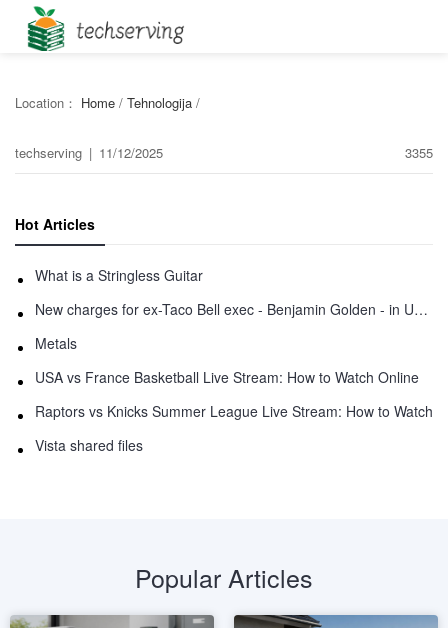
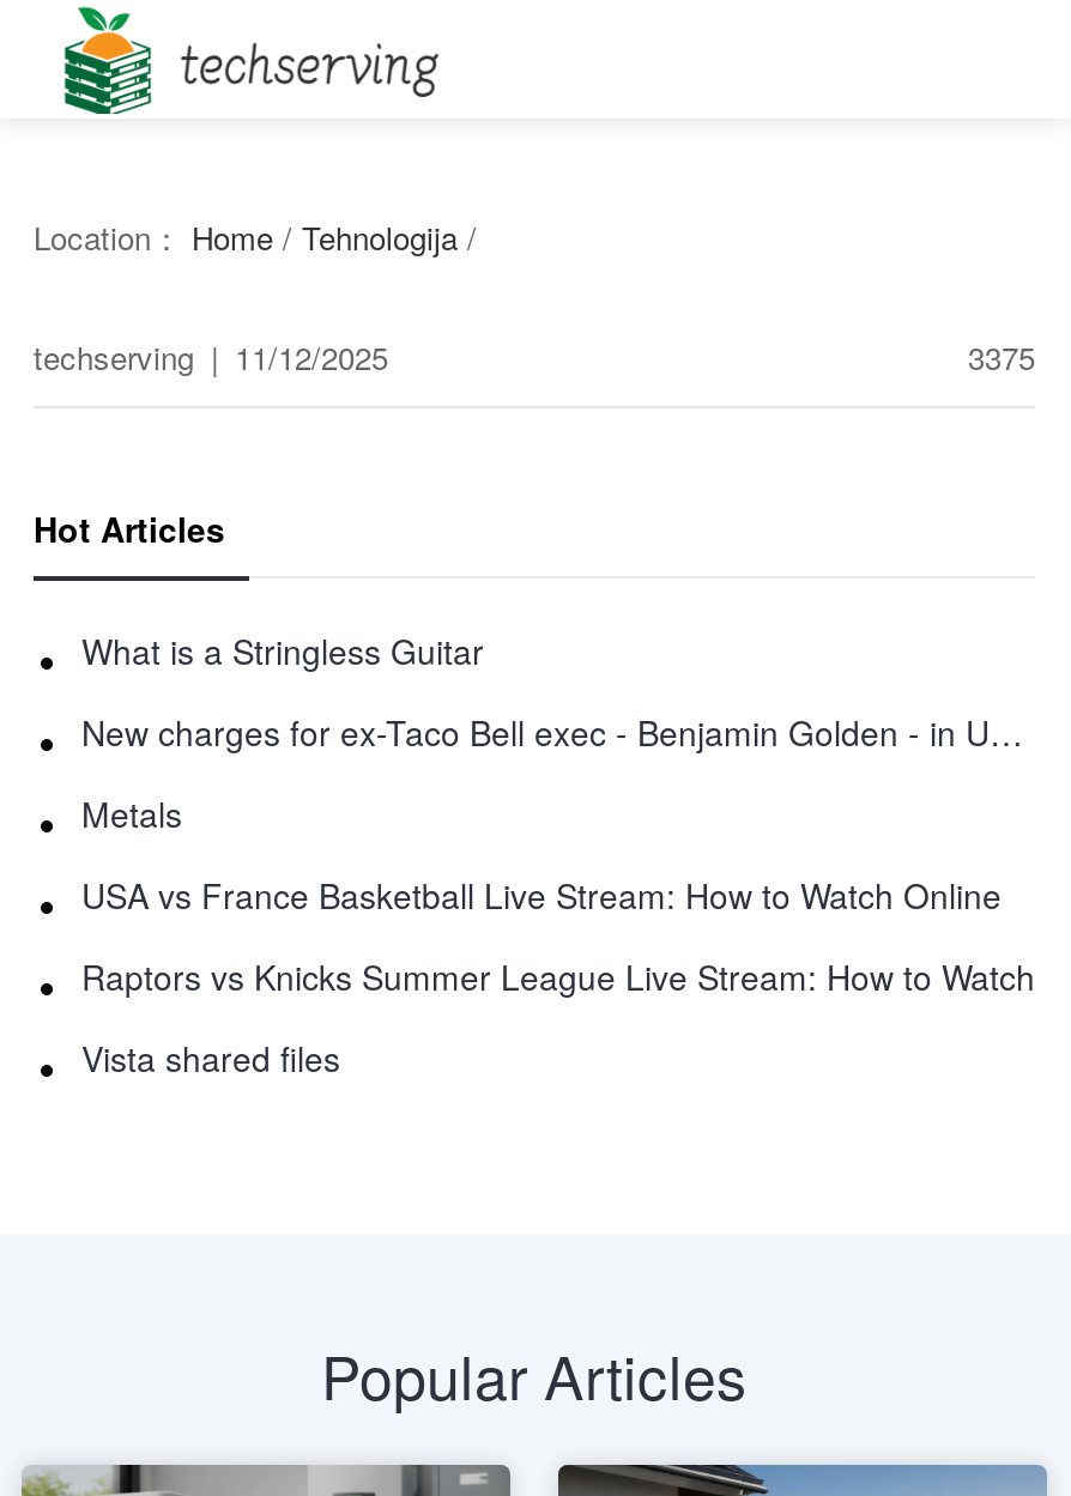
- 3355
+ 3375
